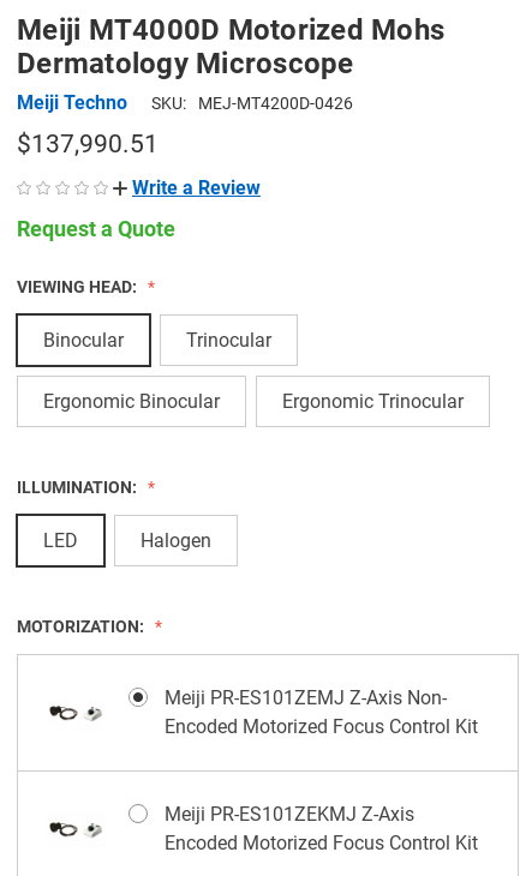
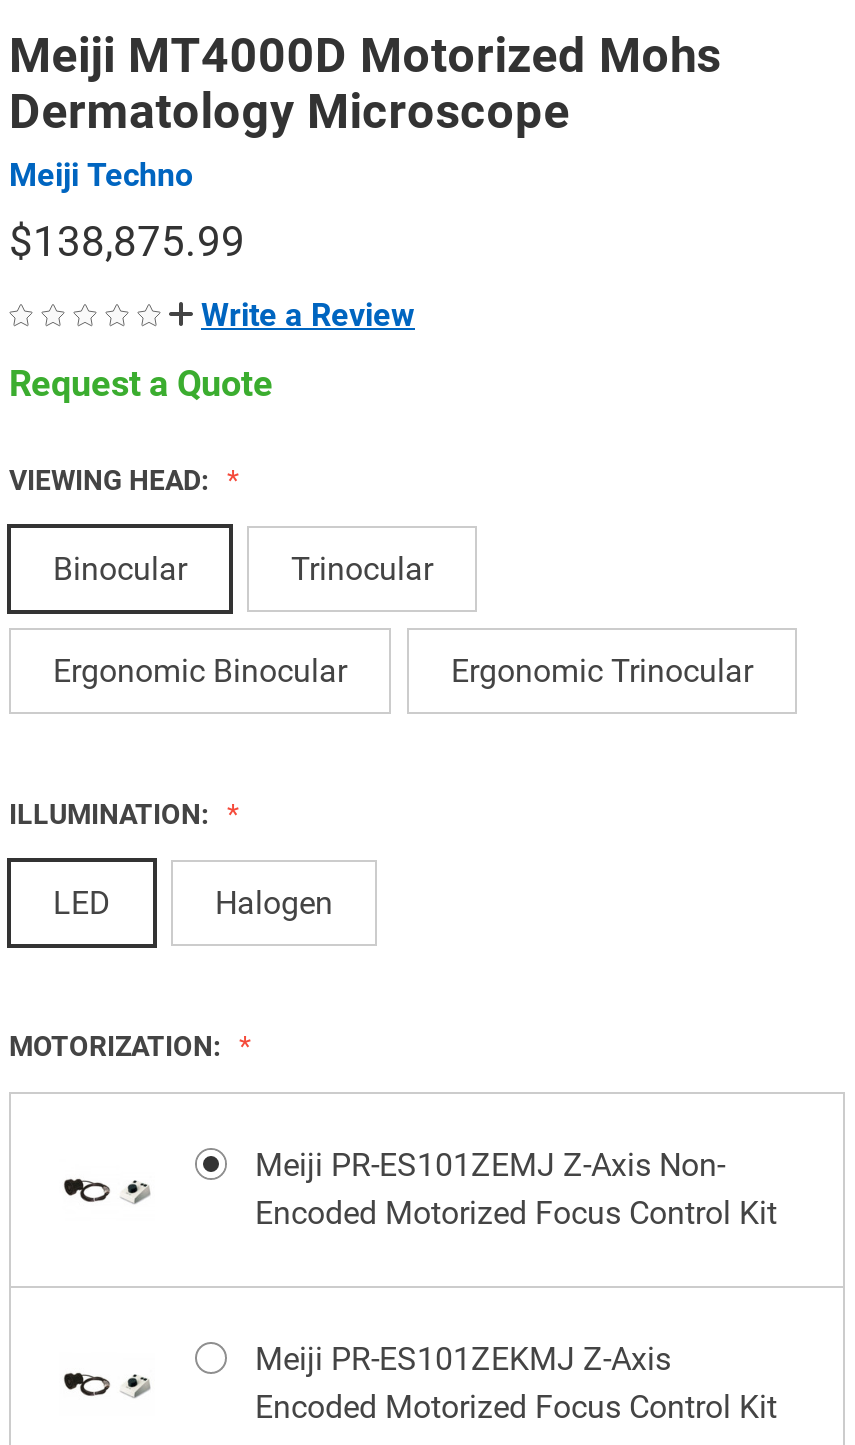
- SKU:
- MEJ-MT4200D-0426
- $137,990.51
+ $138,875.99
